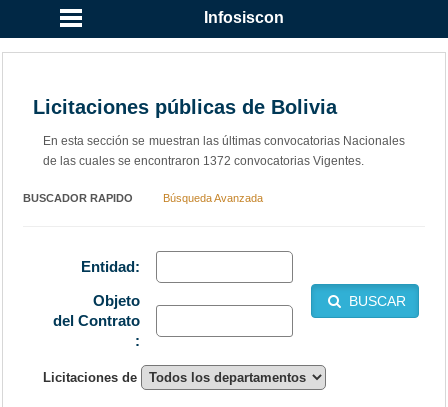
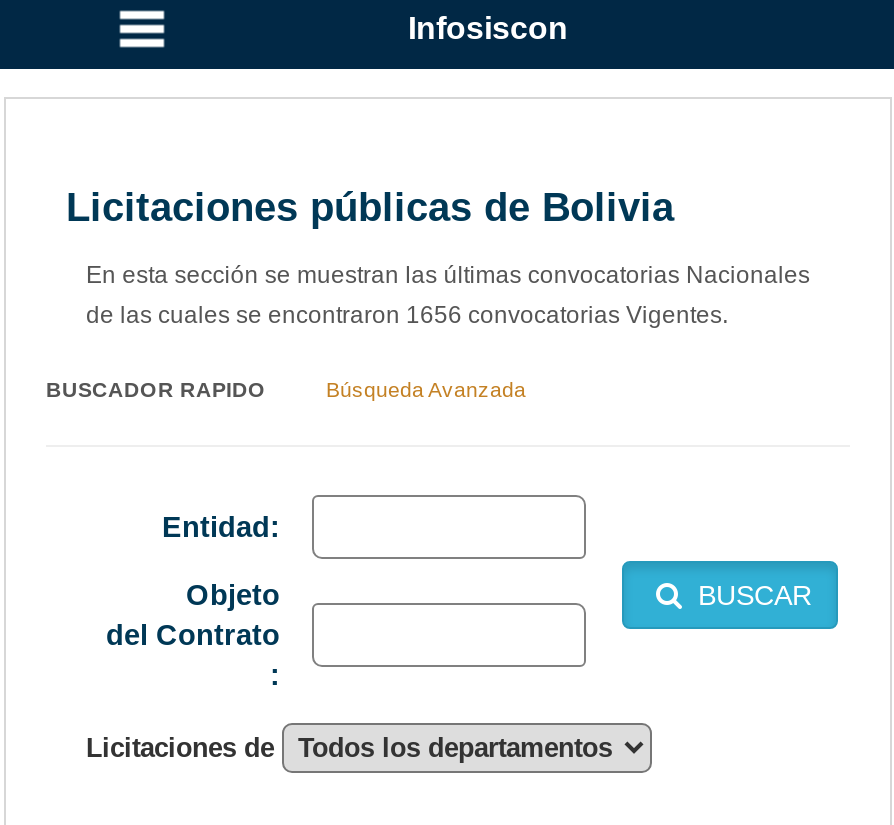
- de las cuales se encontraron 1372 convocatorias Vigentes.
+ de las cuales se encontraron 1656 convocatorias Vigentes.
